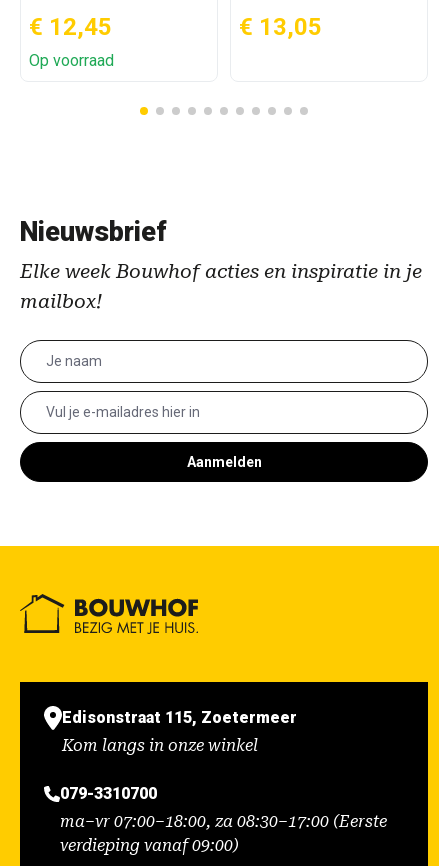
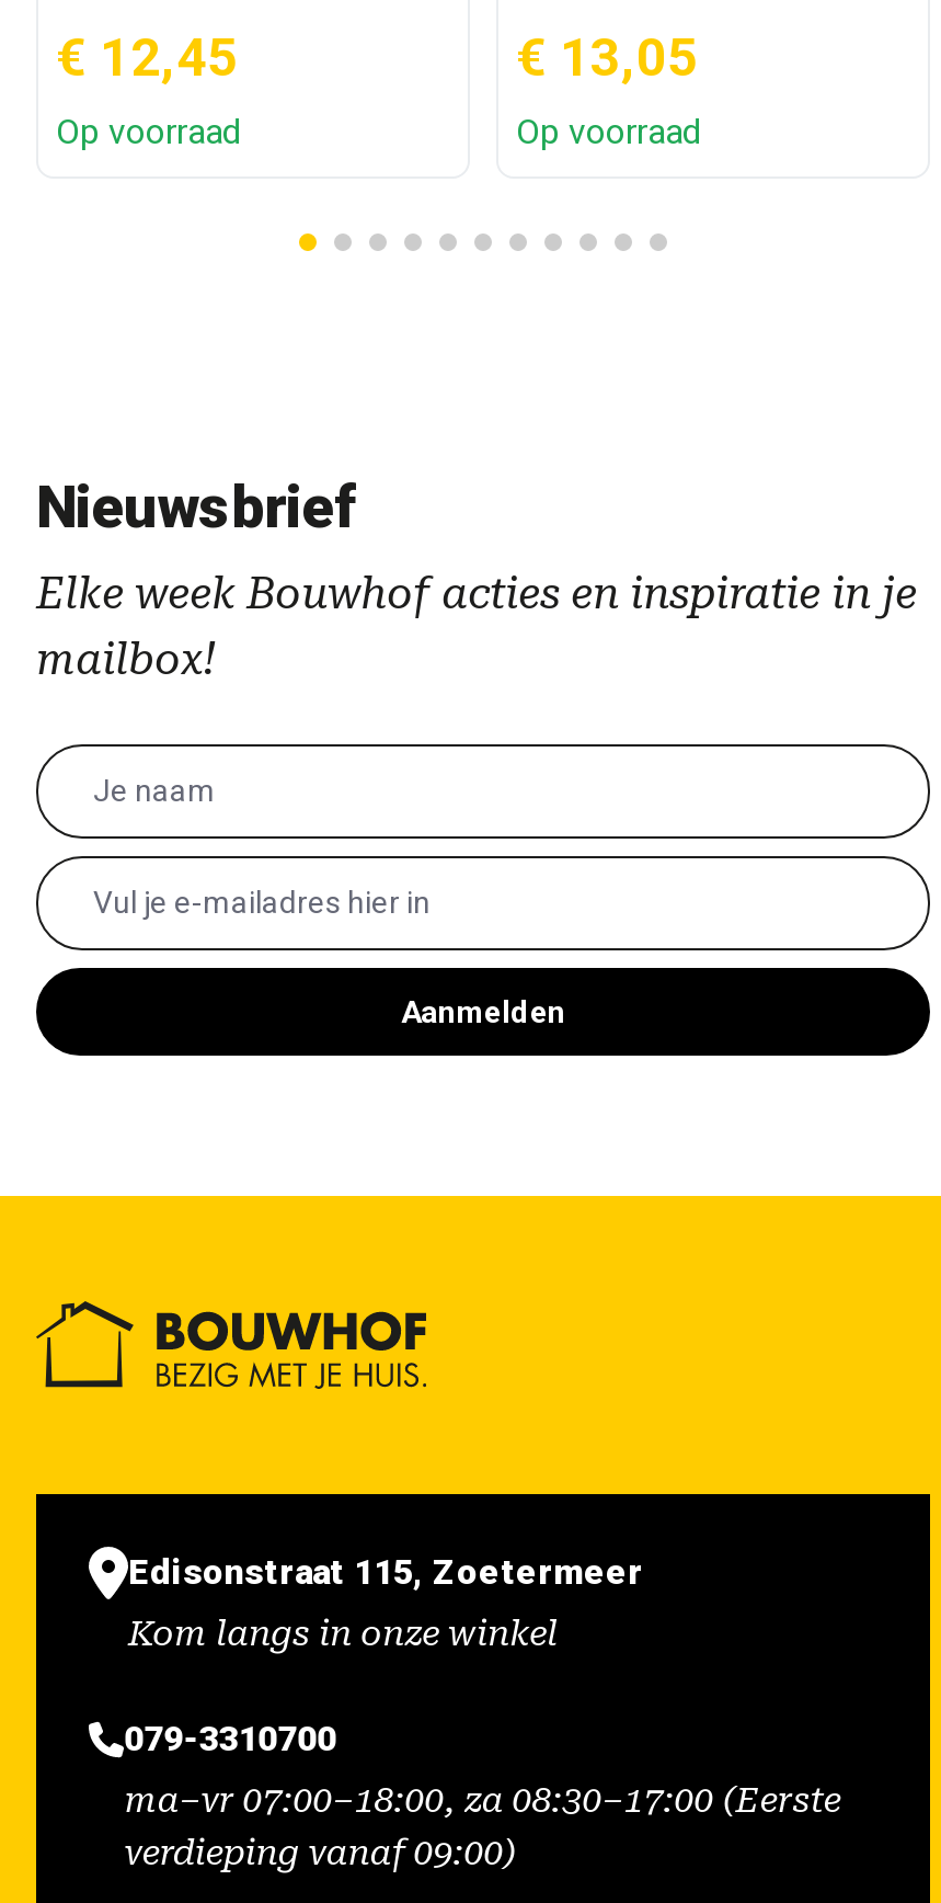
+ Op voorraad
